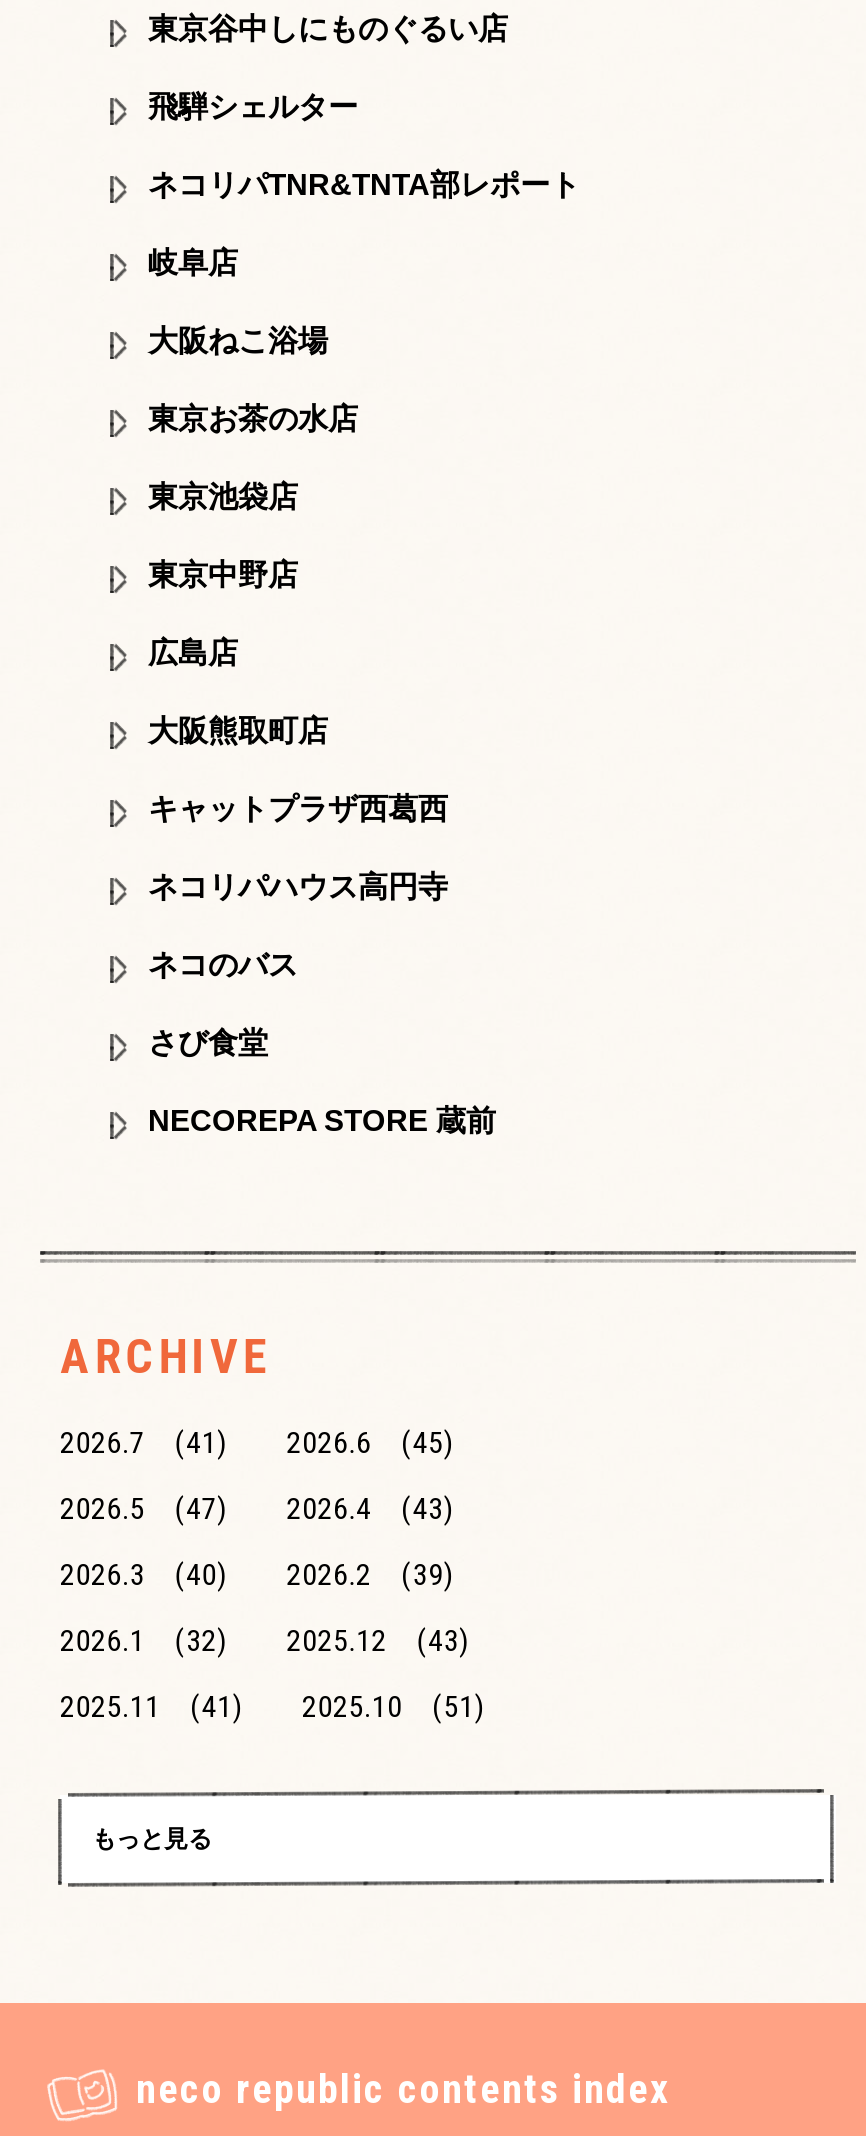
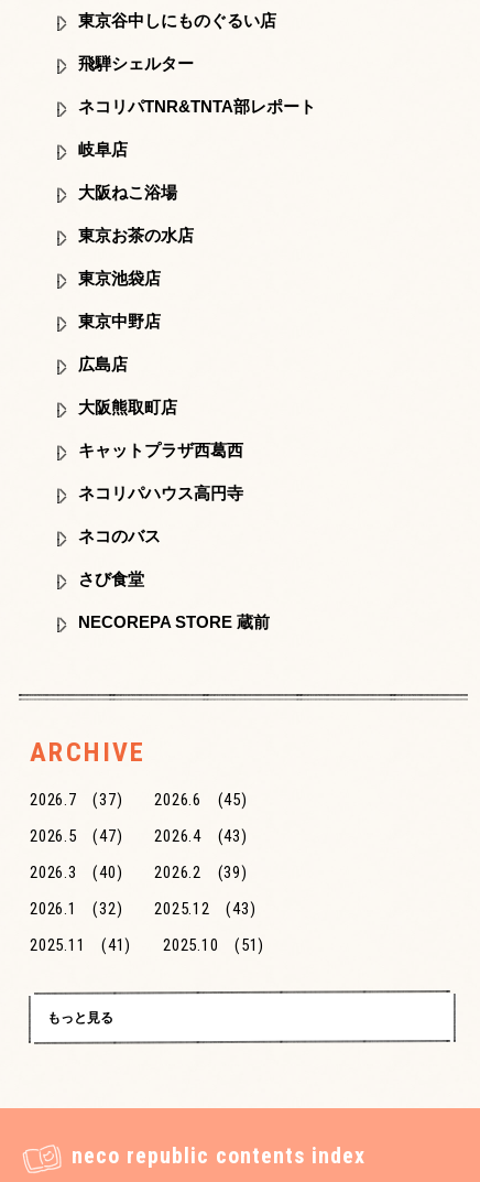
- 2026.7 (41) 2026.6 (45)
+ 2026.7 (37) 2026.6 (45)
